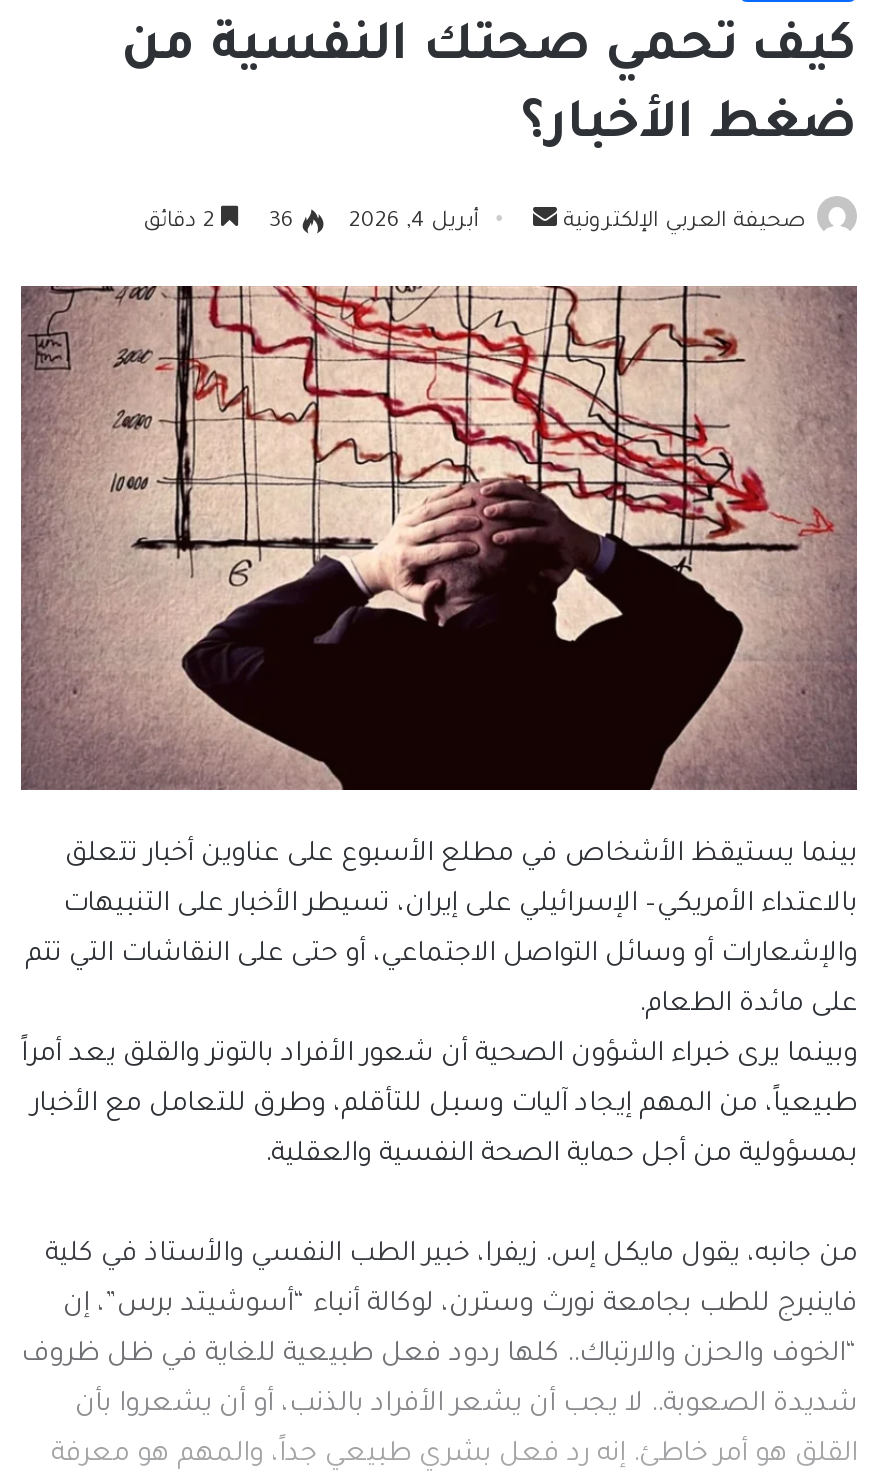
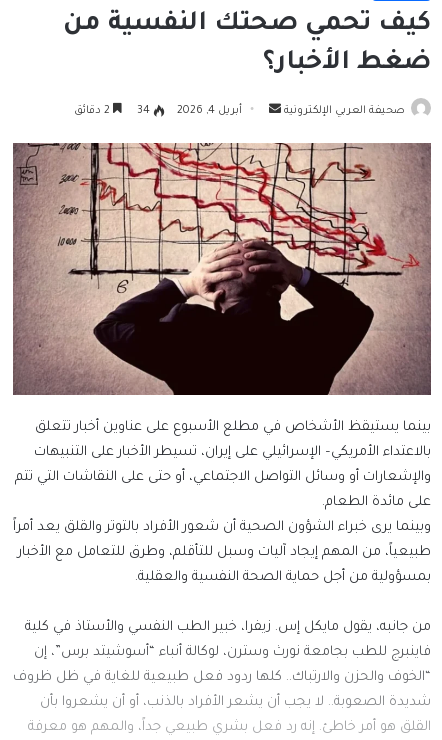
- 36
+ 34
